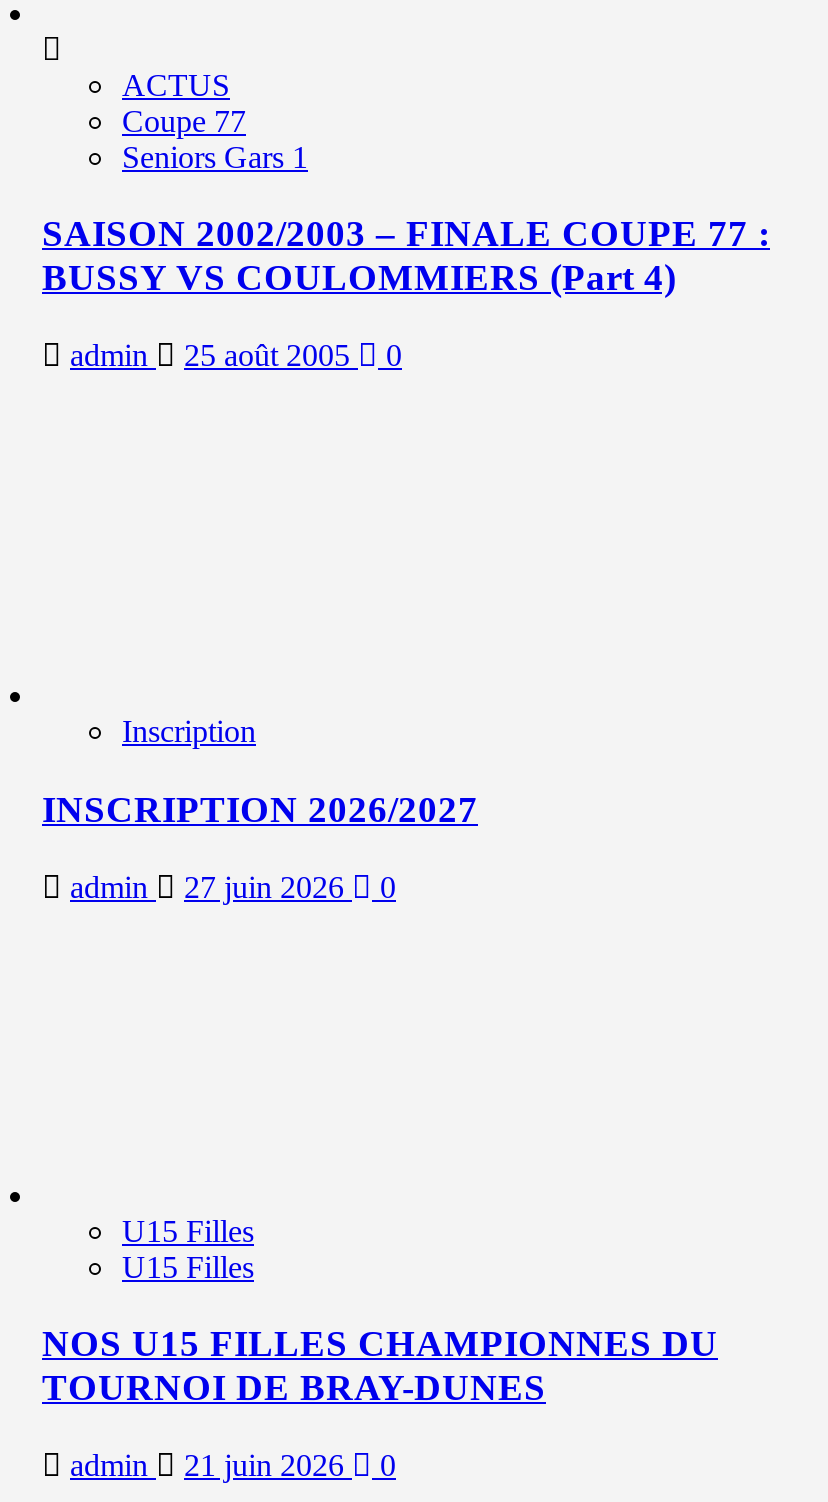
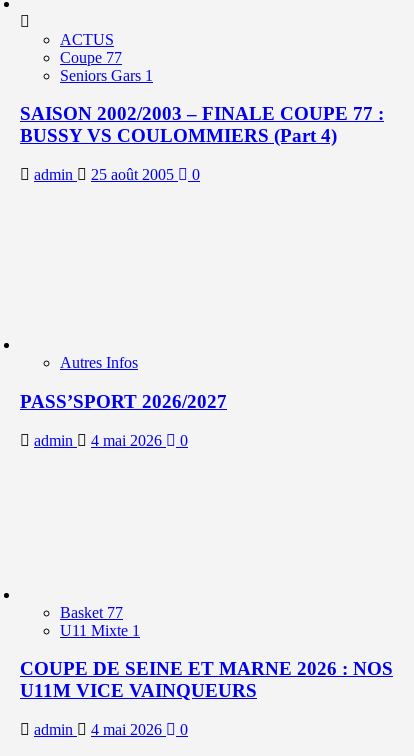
- Inscription
+ Autres Infos

- INSCRIPTION 2026/2027
+ PASS’SPORT 2026/2027

- admin 27 juin 2026 0
+ admin 4 mai 2026 0

- U15 Filles
- U15 Filles
+ Basket 77
+ U11 Mixte 1

- NOS U15 FILLES CHAMPIONNES DU
- TOURNOI DE BRAY-DUNES
+ COUPE DE SEINE ET MARNE 2026 : NOS
+ U11M VICE VAINQUEURS

- admin 21 juin 2026 0
+ admin 4 mai 2026 0
